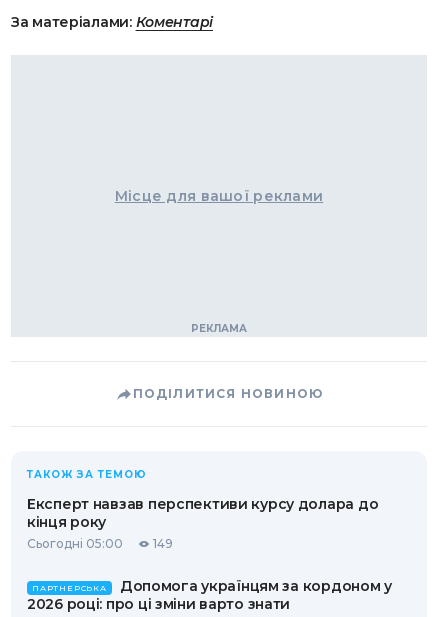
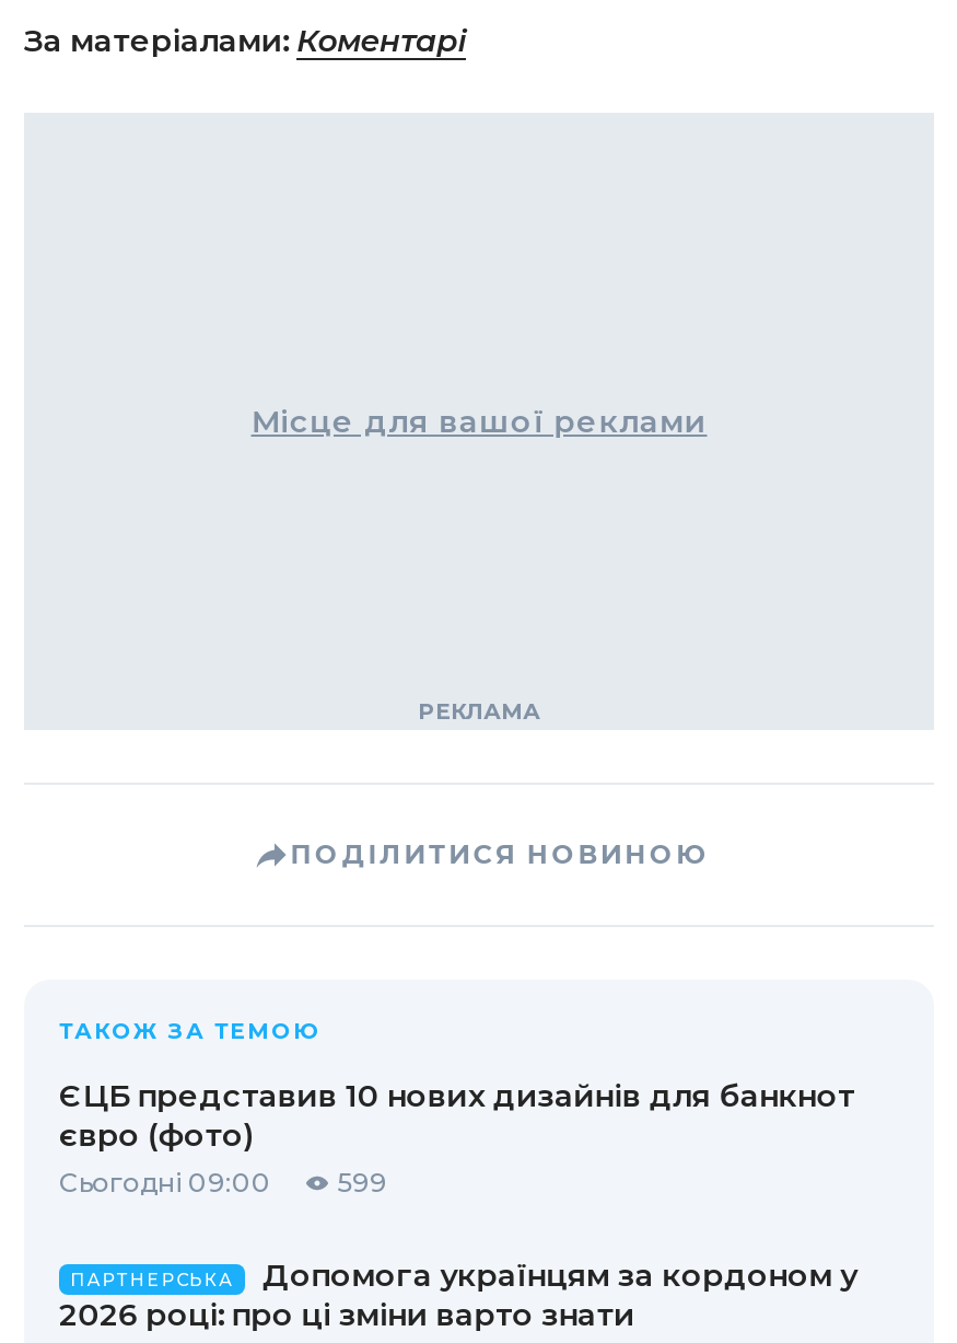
- Експерт навзав перспективи курсу долара до
- кінця року
- Сьогодні 05:00
- 149
+ ЄЦБ представив 10 нових дизайнів для банкнот
+ євро (фото)
+ Сьогодні 09:00
+ 599
